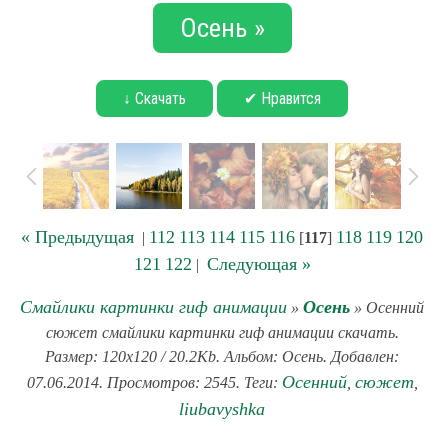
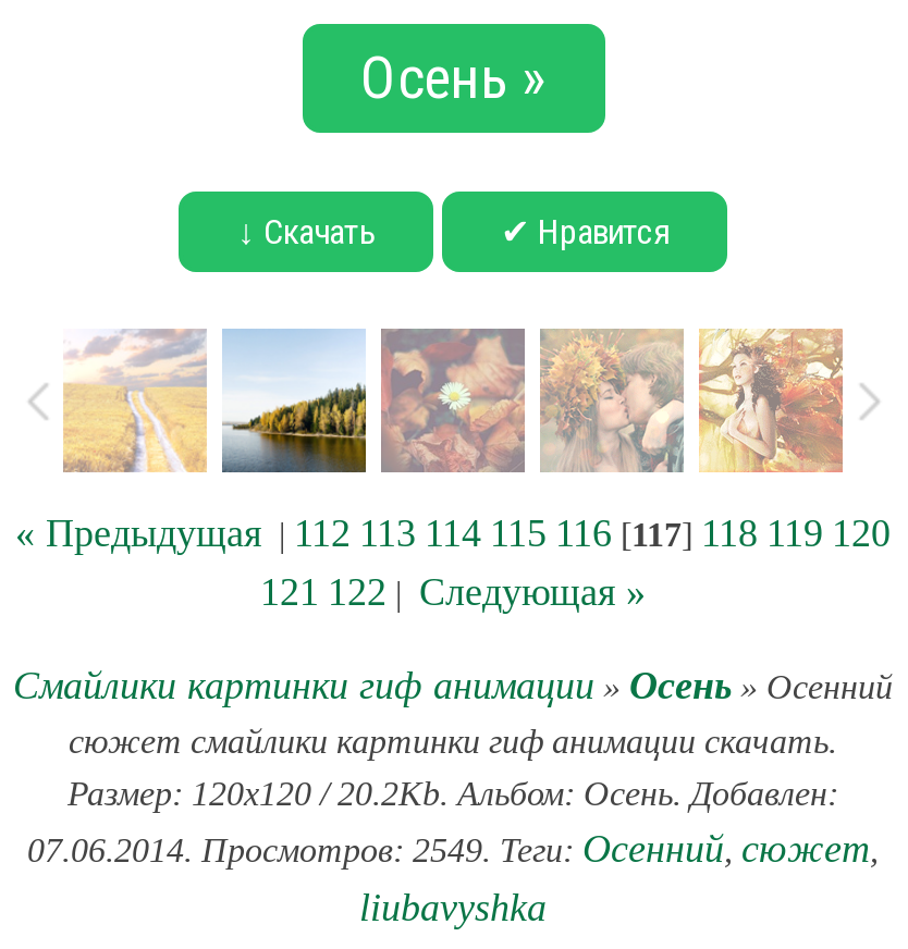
- 07.06.2014. Просмотров: 2545. Теги: Осенний, сюжет,
+ 07.06.2014. Просмотров: 2549. Теги: Осенний, сюжет,
